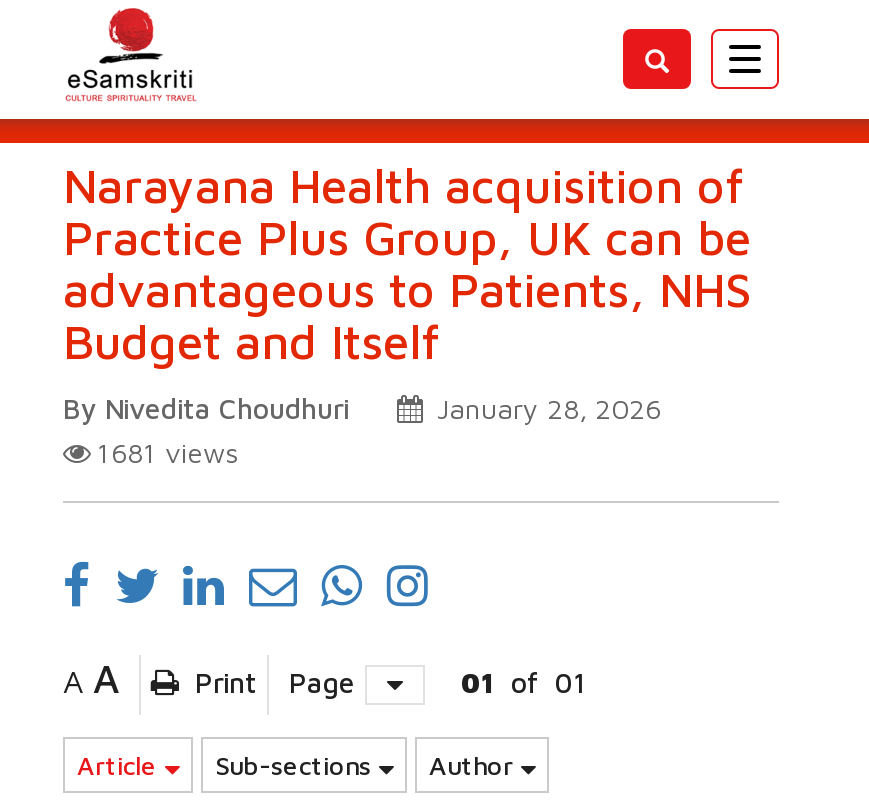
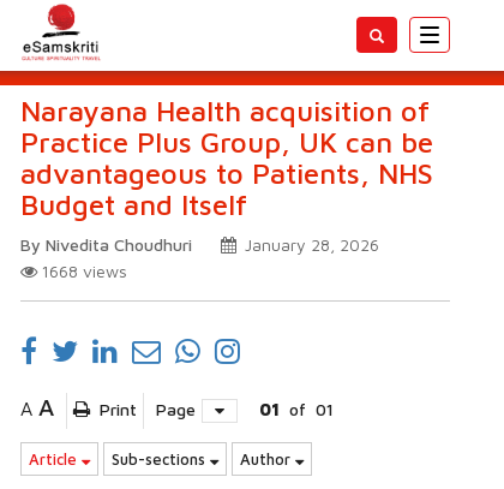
- 1681 views
+ 1668 views
